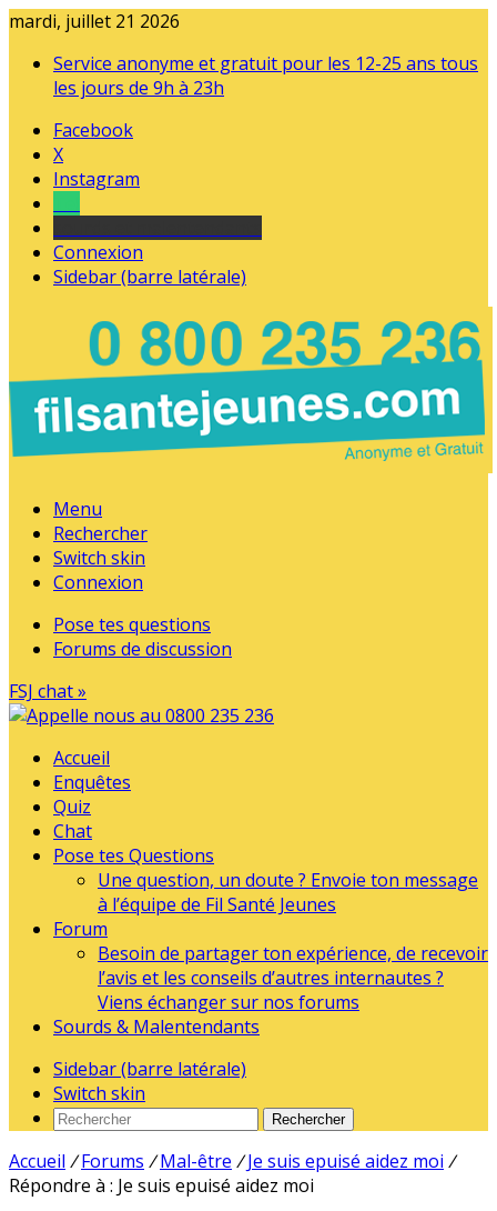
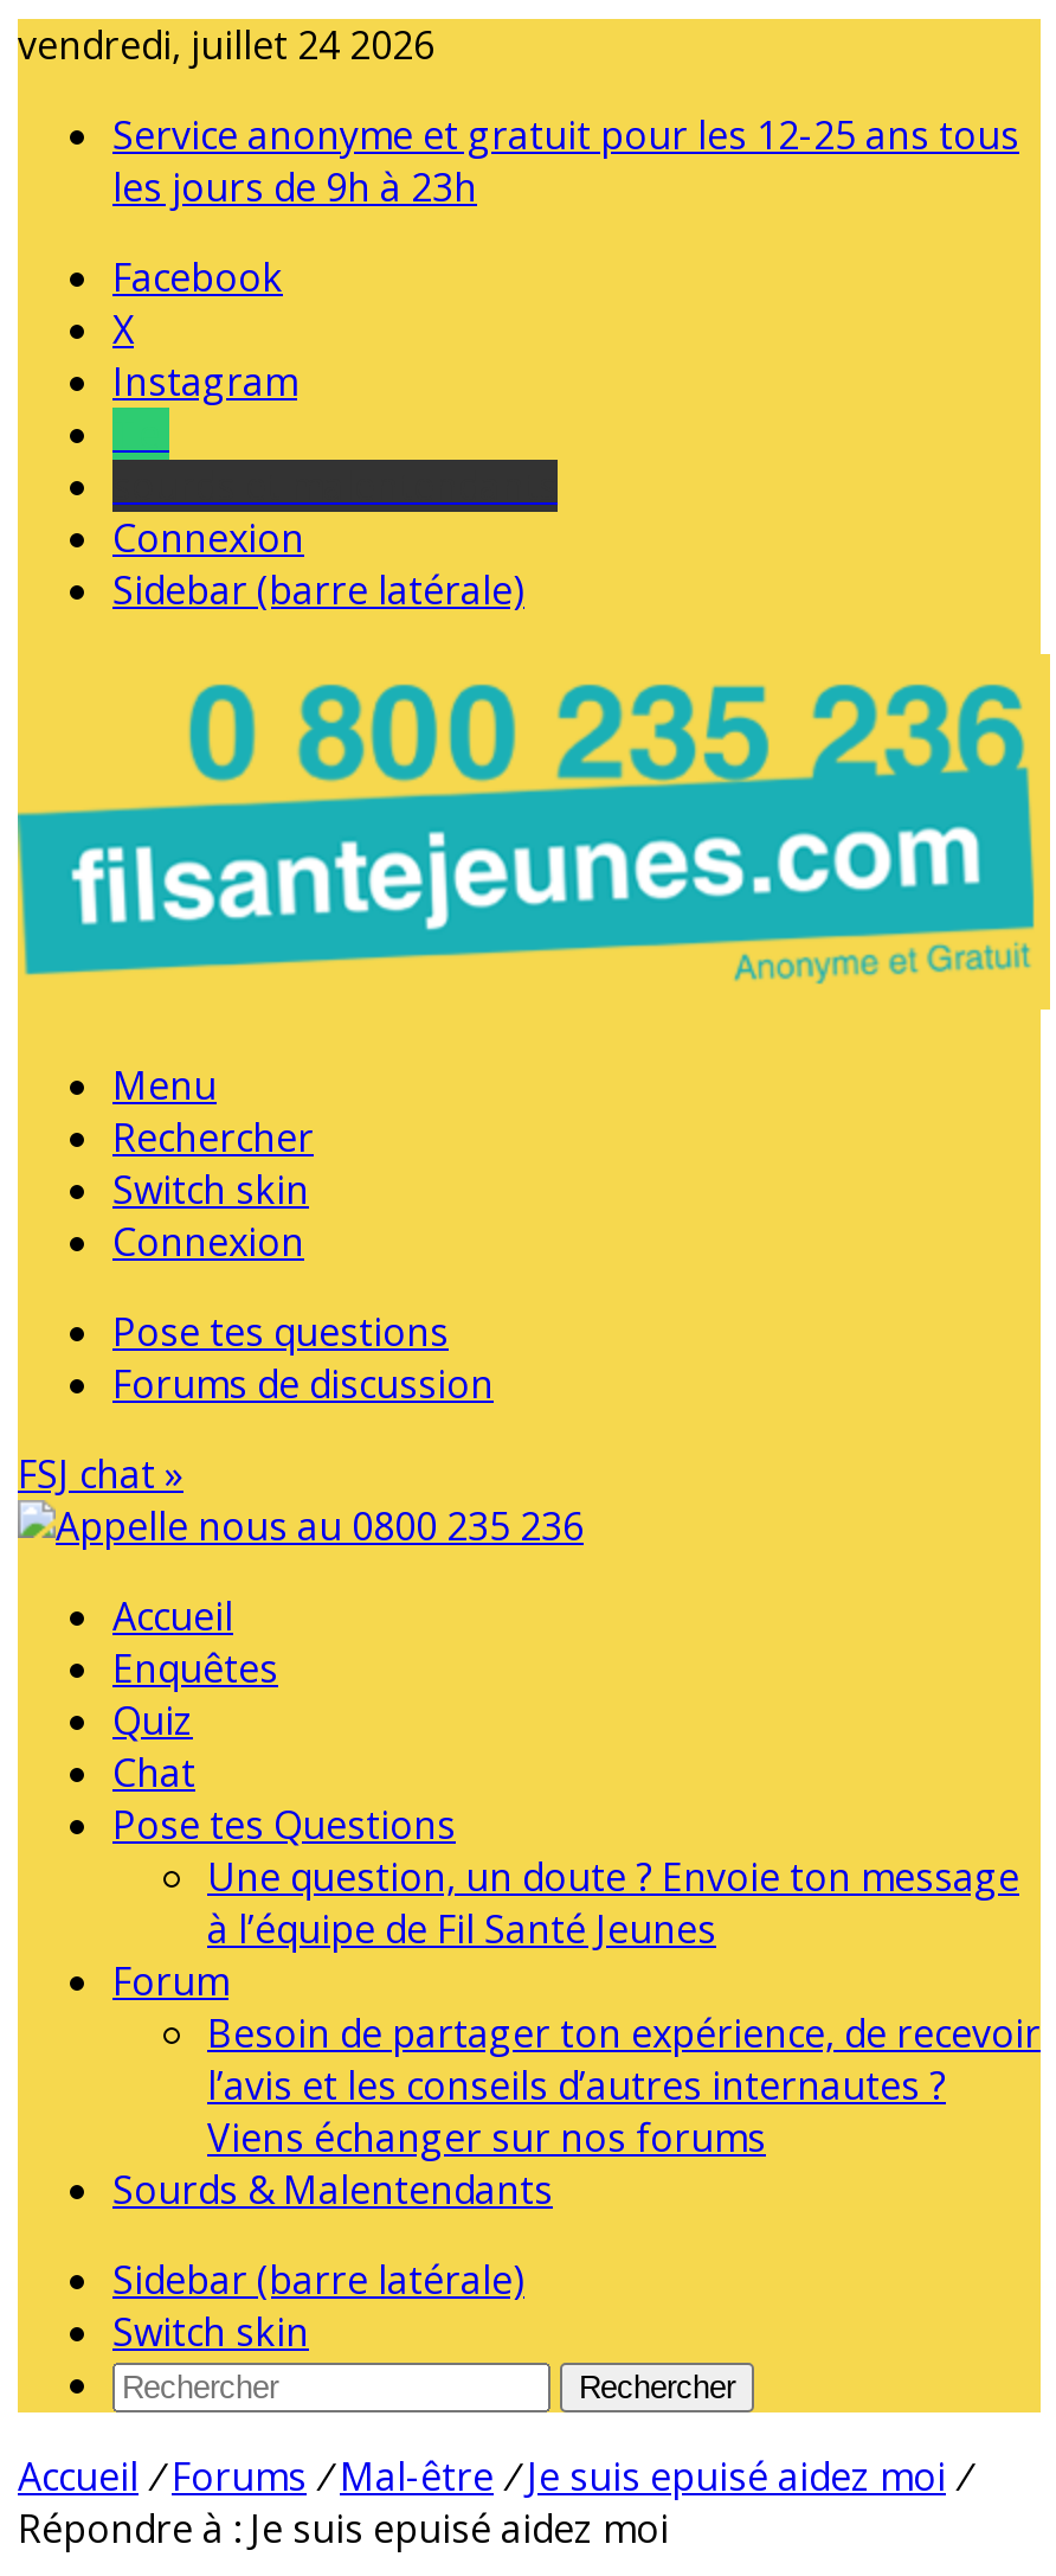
- mardi, juillet 21 2026
+ vendredi, juillet 24 2026
